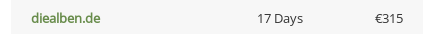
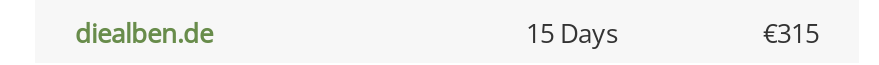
- 17 Days
+ 15 Days
